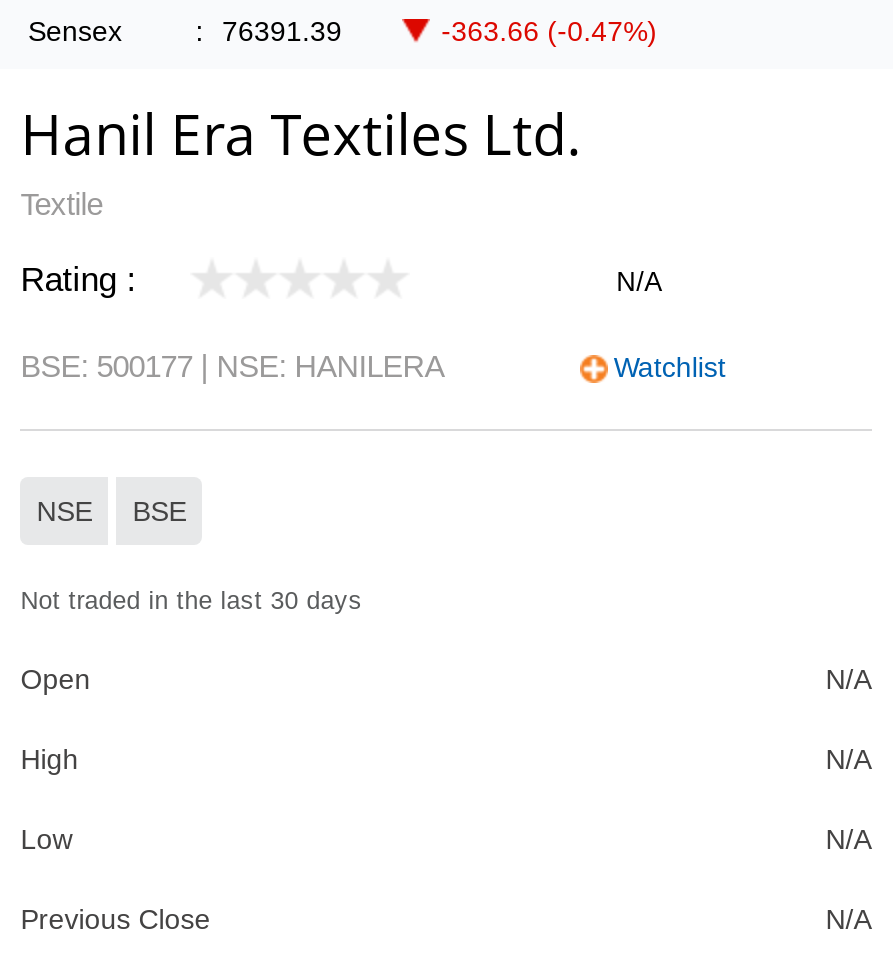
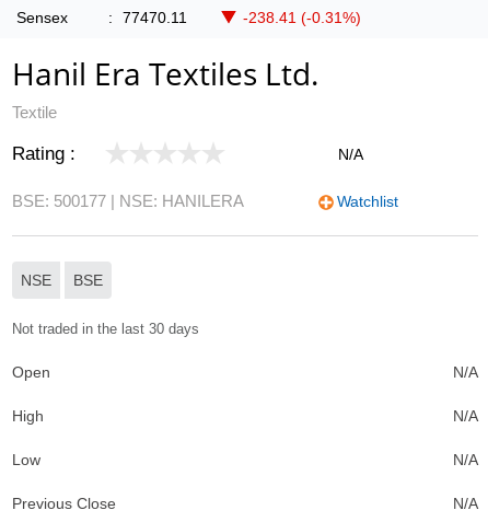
- 76391.39
+ 77470.11

- -363.66 (-0.47%)
+ -238.41 (-0.31%)
